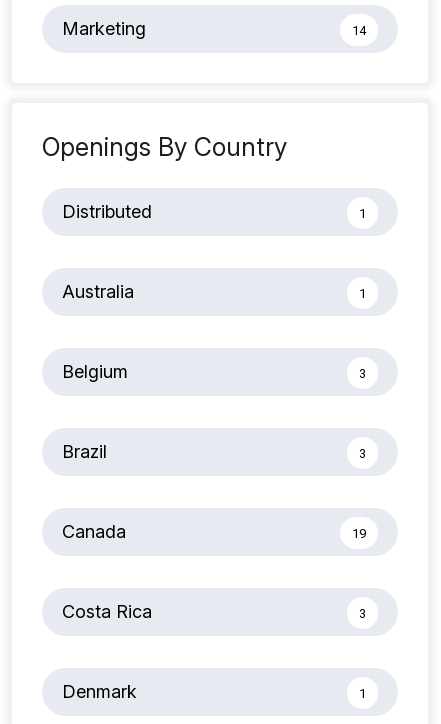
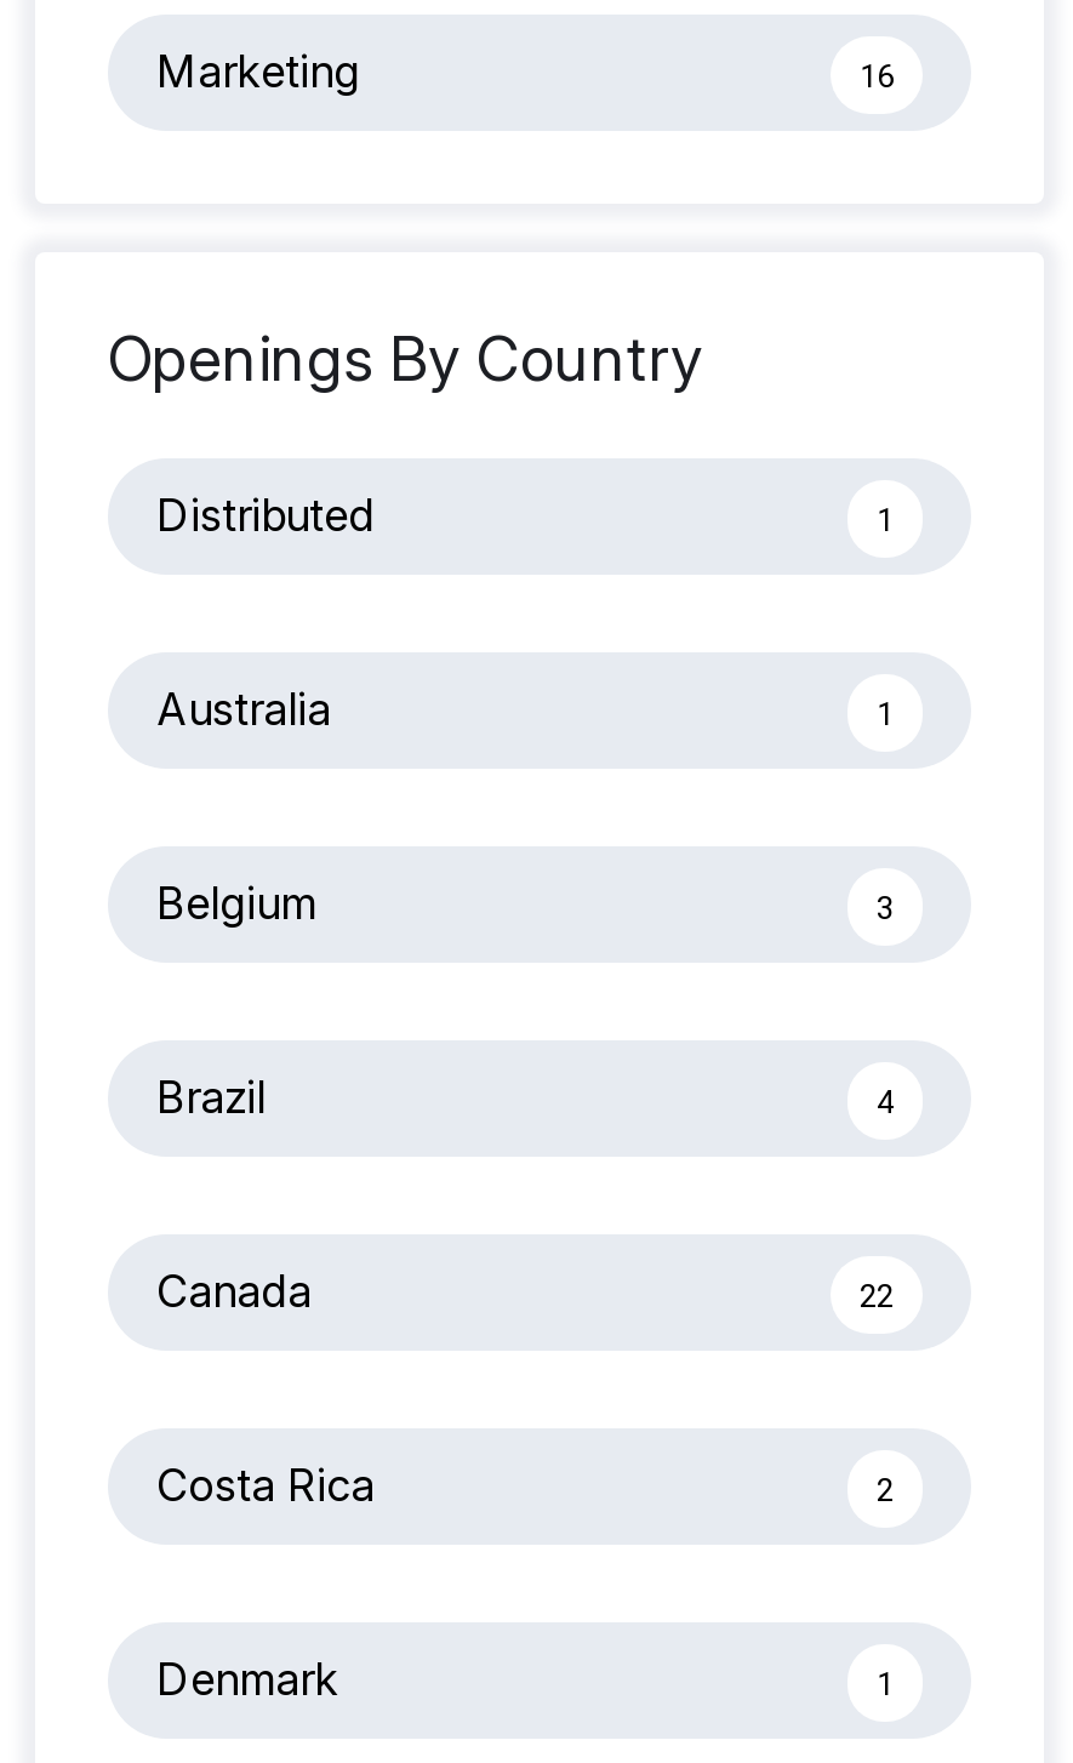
- 14
+ 16

- 3
+ 4

- 19
+ 22

- 3
+ 2
